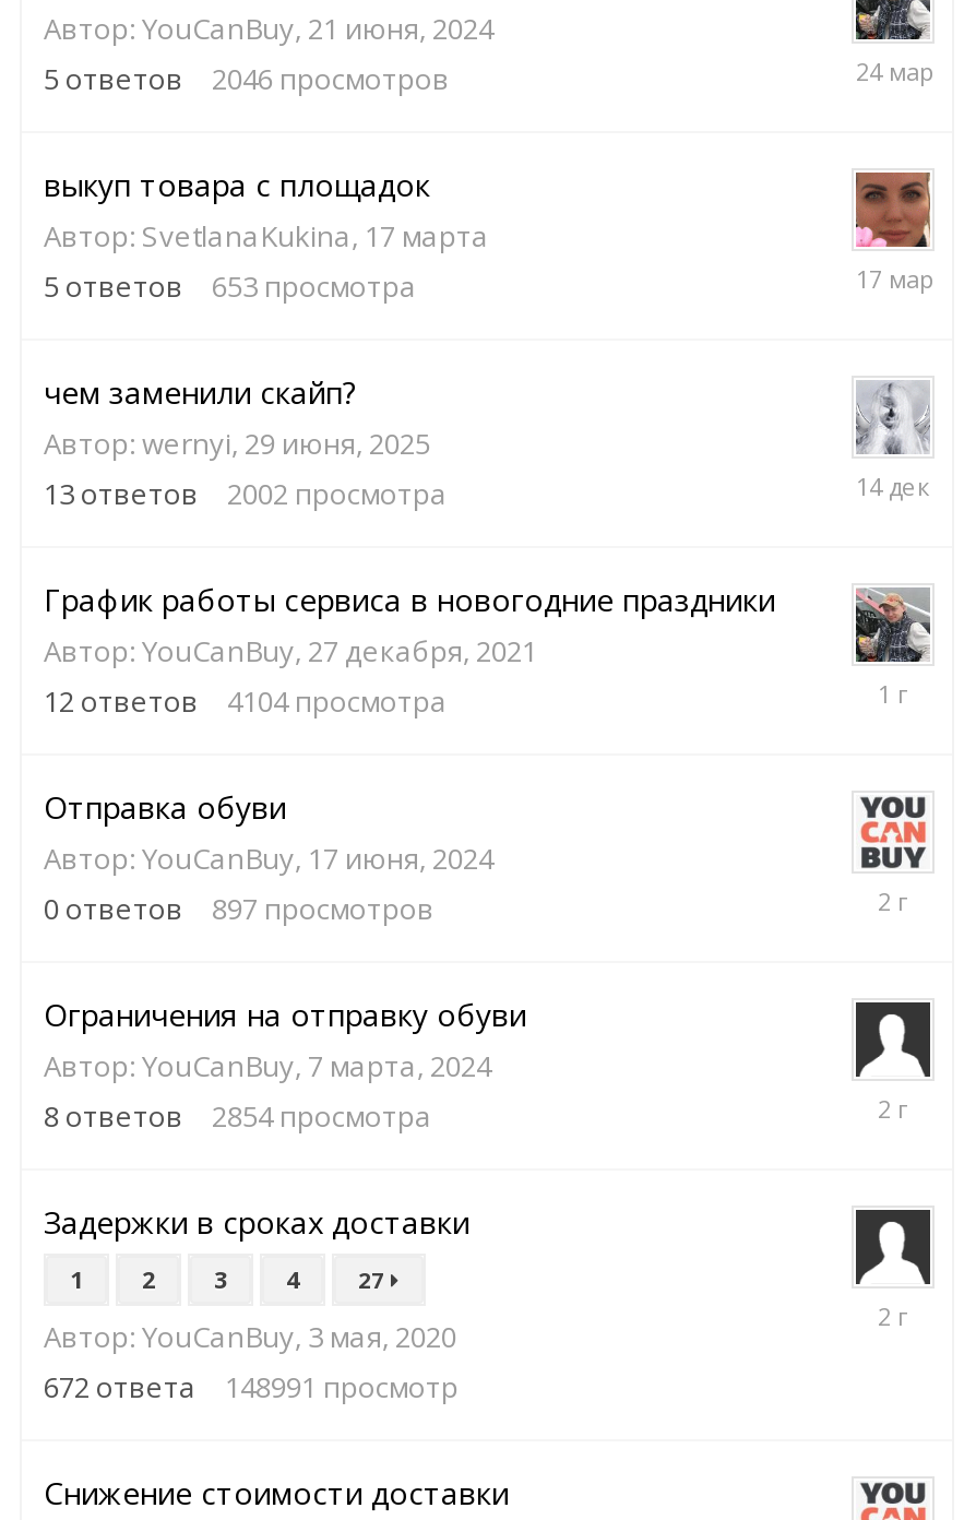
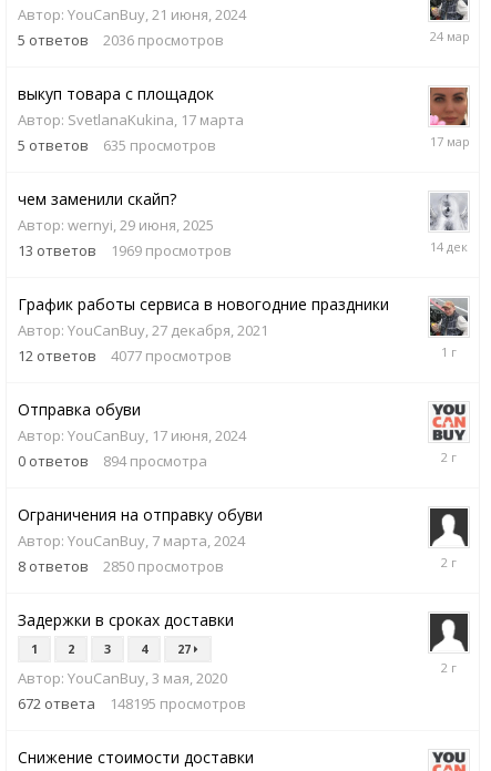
- 5 ответов 2046 просмотров
+ 5 ответов 2036 просмотров

- 5 ответов 653 просмотра
+ 5 ответов 635 просмотров

- 13 ответов 2002 просмотра
+ 13 ответов 1969 просмотров

- 12 ответов 4104 просмотра
+ 12 ответов 4077 просмотров

- 897 просмотров
+ 894 просмотра

- 8 ответов 2854 просмотра
+ 8 ответов 2850 просмотров

- 672 ответа 148991 просмотр
+ 672 ответа 148195 просмотров
